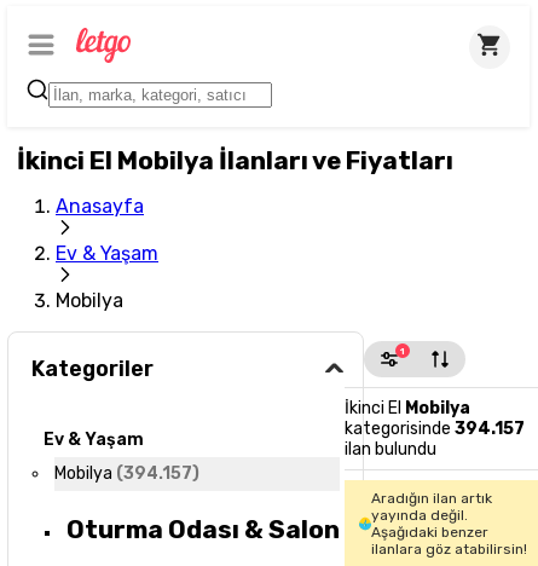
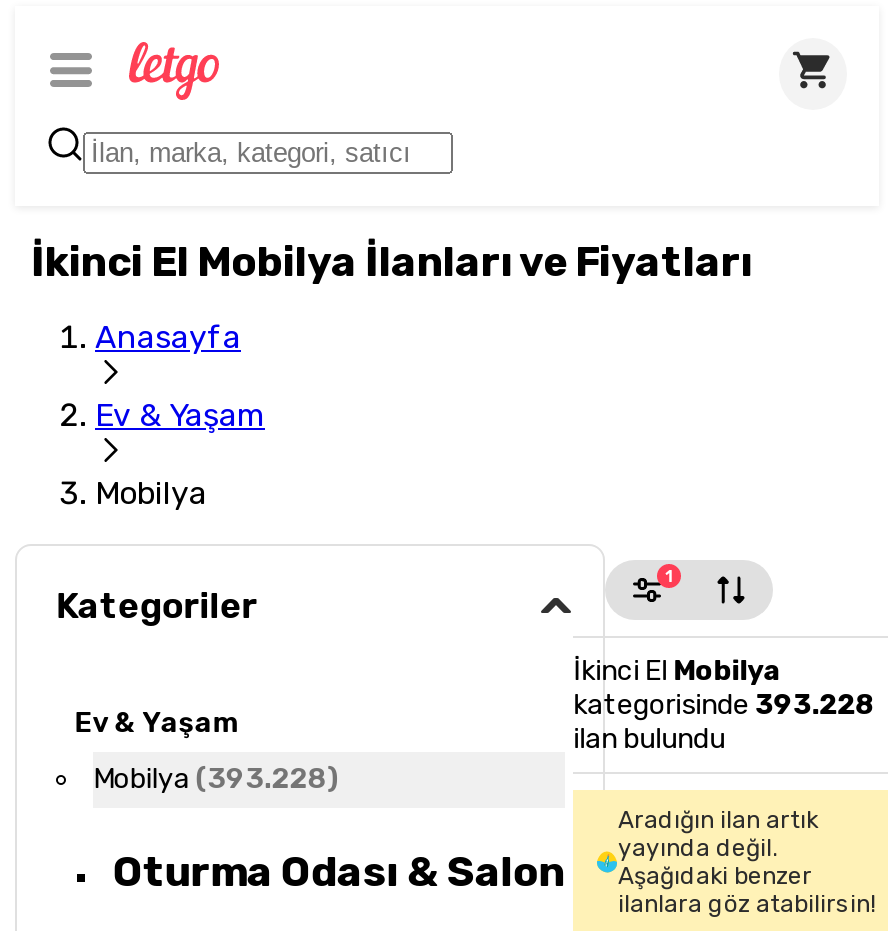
- kategorisinde 394.157
+ kategorisinde 393.228

- Mobilya (394.157)
+ Mobilya (393.228)
